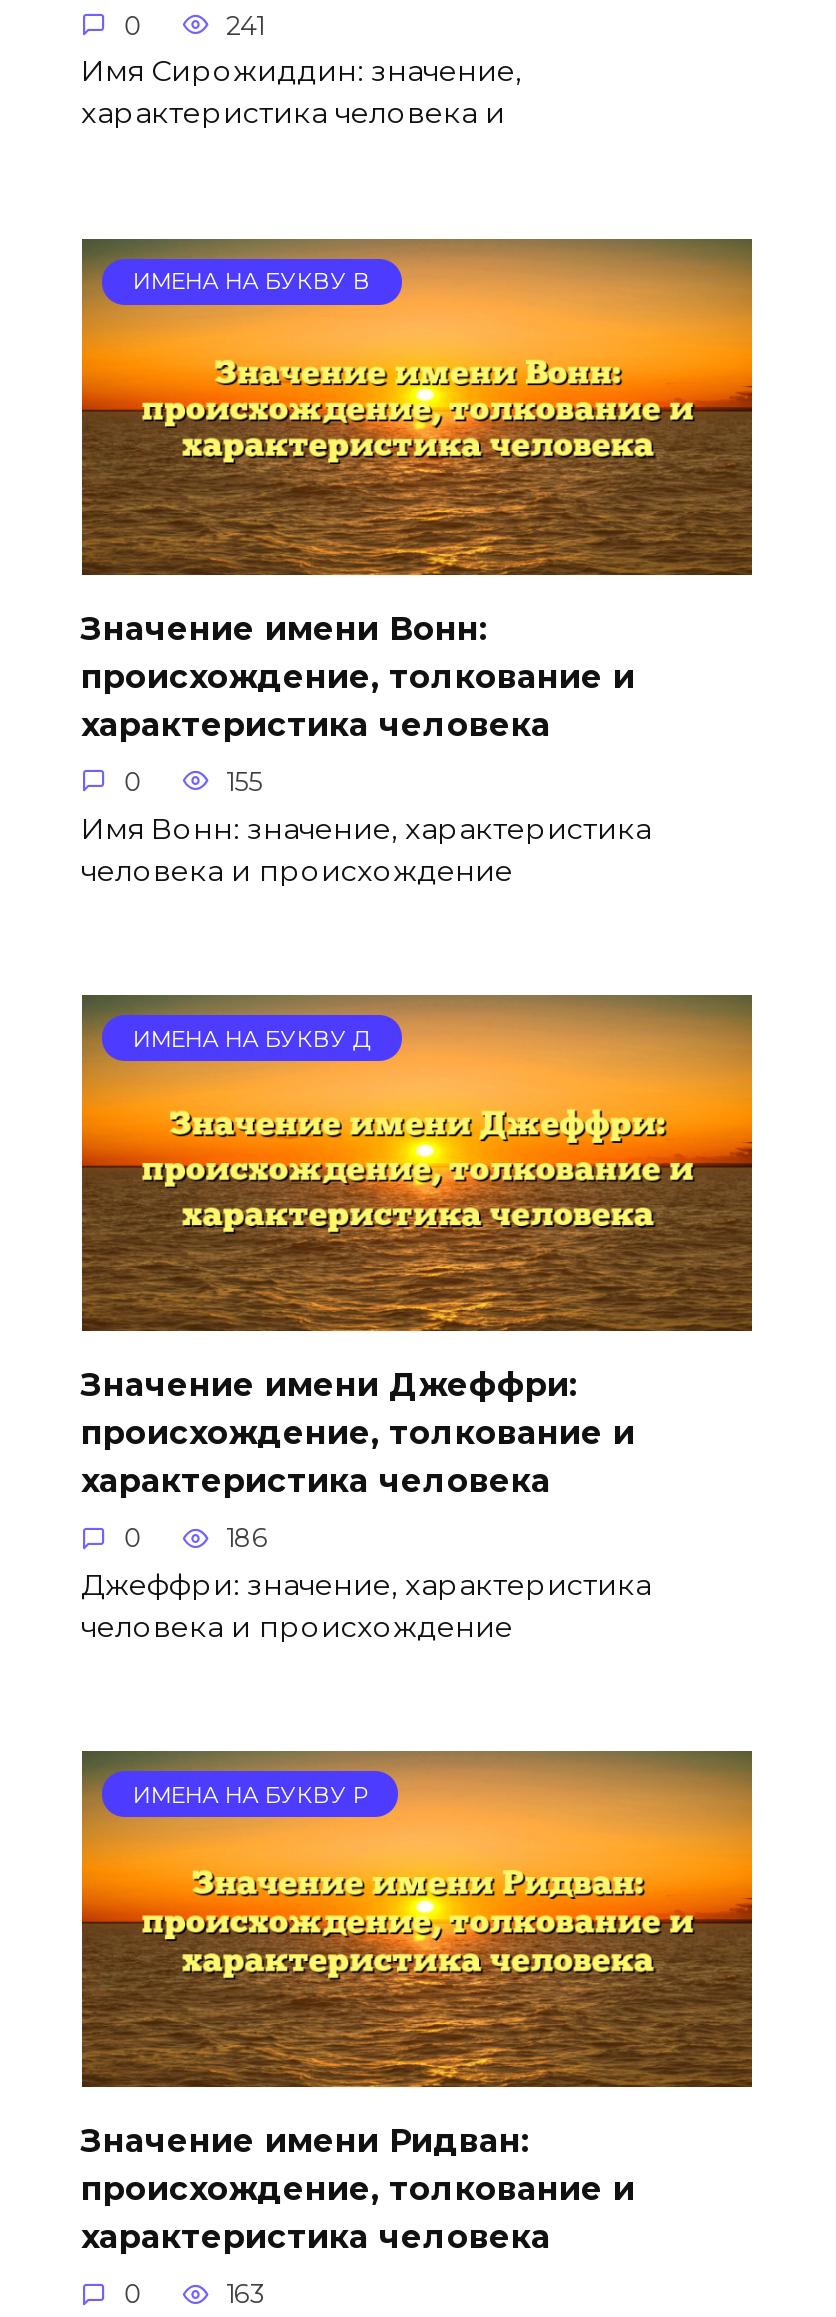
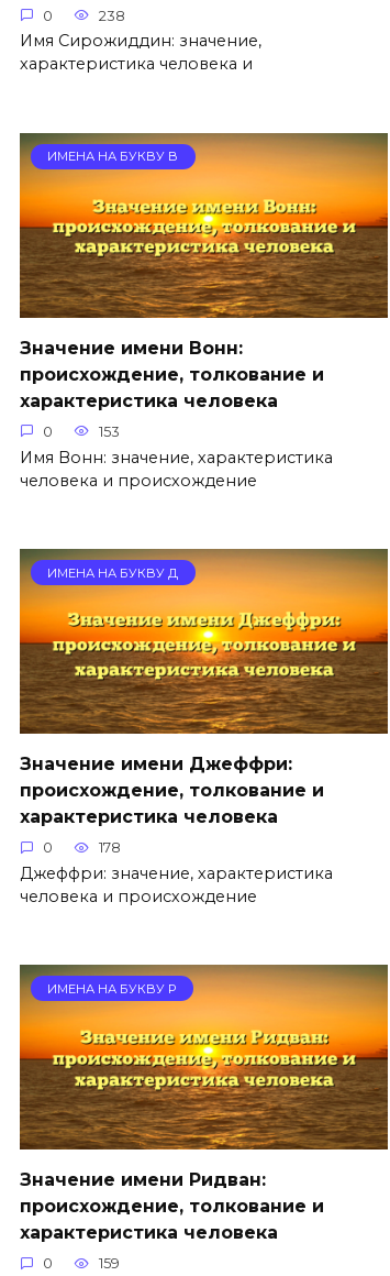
- 241
+ 238

- 155
+ 153

- 186
+ 178

- 163
+ 159
